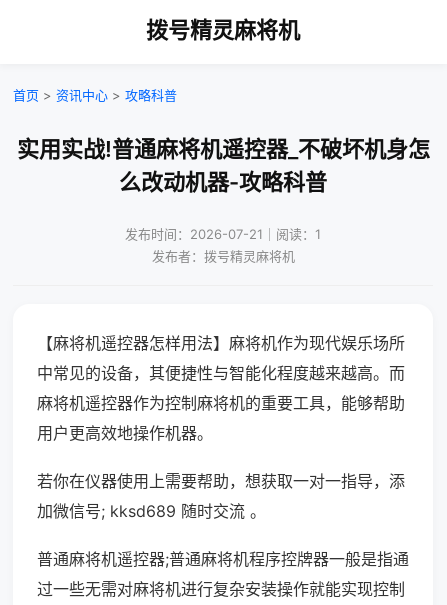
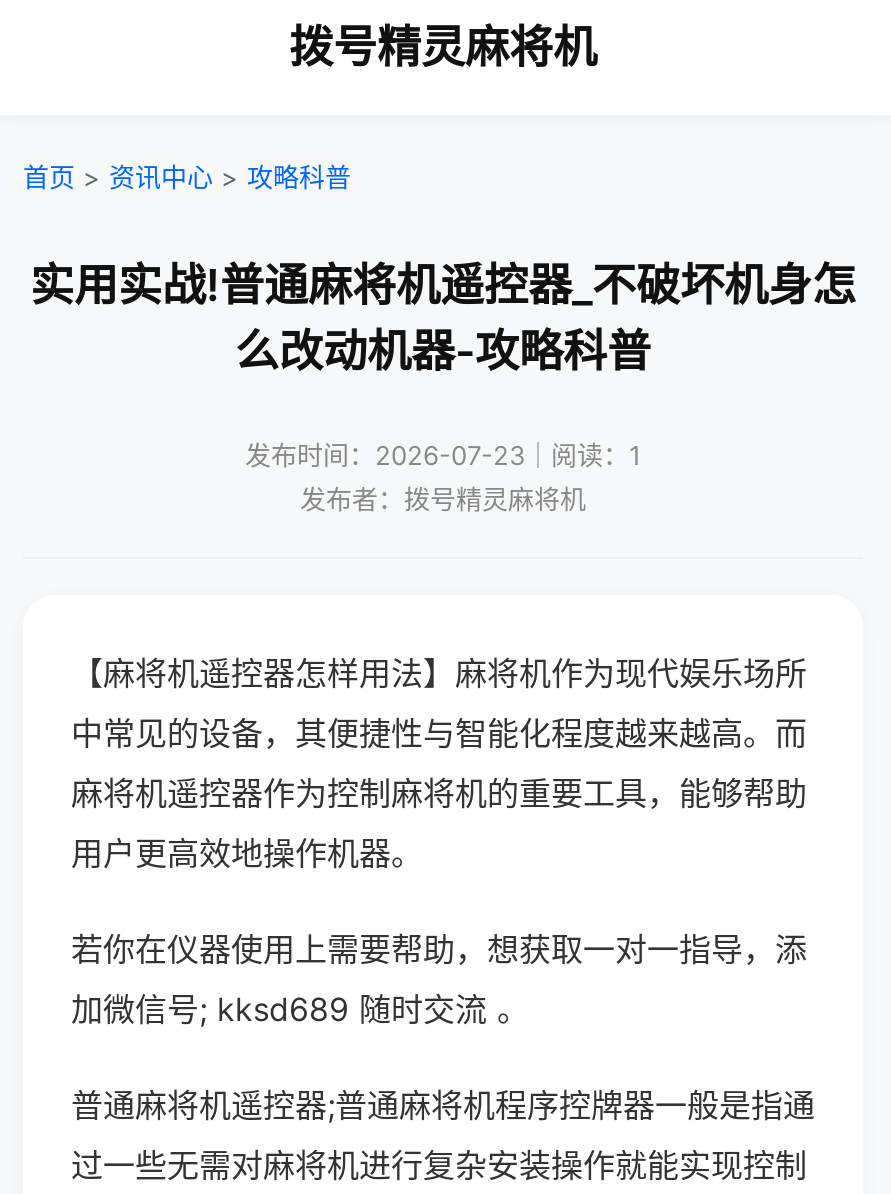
- 发布时间：2026-07-21｜阅读：1
+ 发布时间：2026-07-23｜阅读：1
